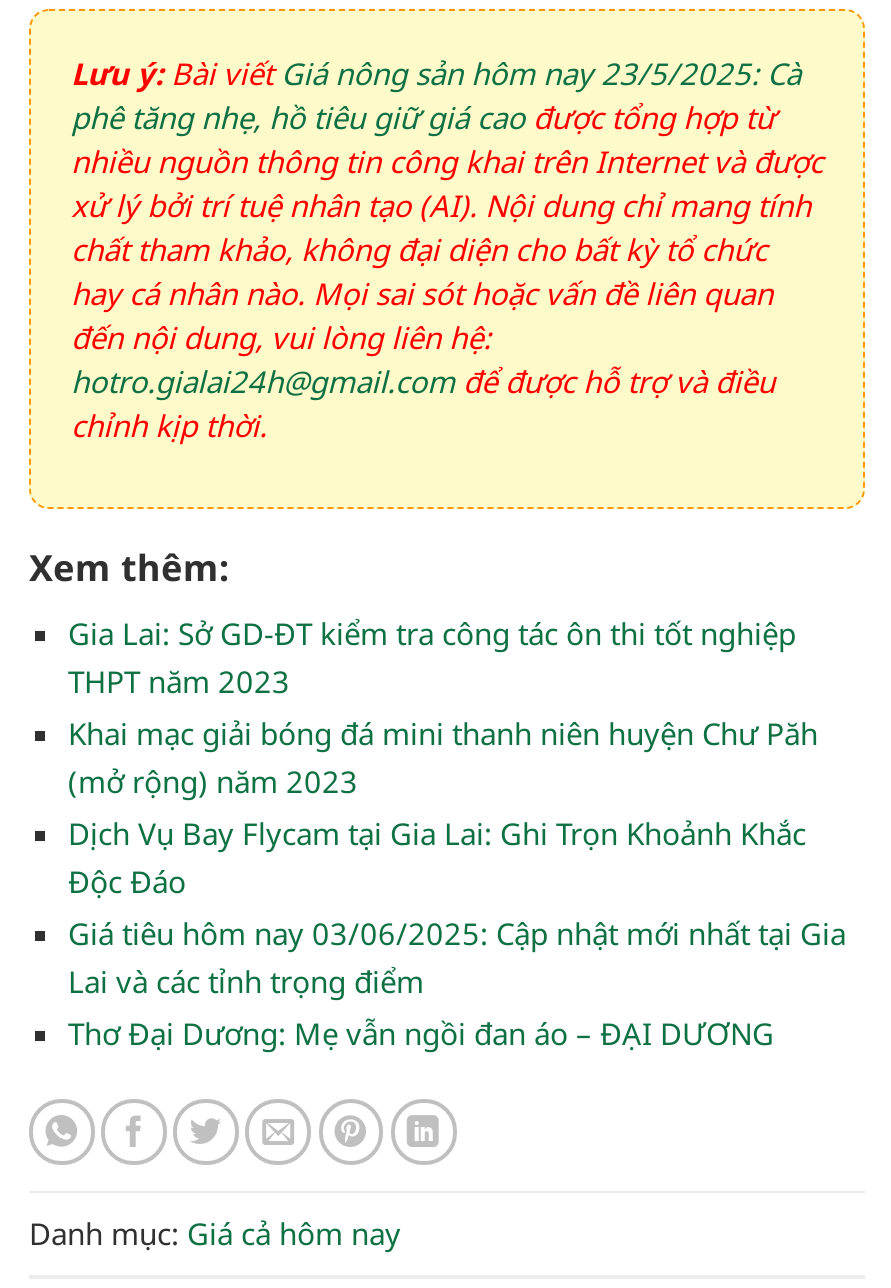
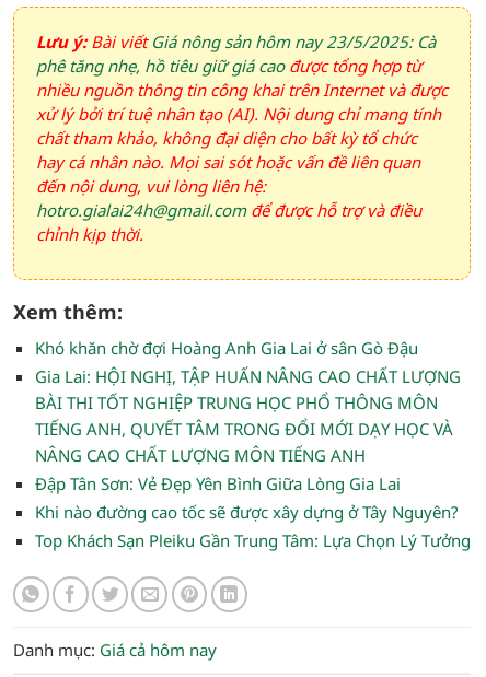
- Gia Lai: Sở GD-ĐT kiểm tra công tác ôn thi tốt nghiệp
- THPT năm 2023
- Khai mạc giải bóng đá mini thanh niên huyện Chư Păh
- (mở rộng) năm 2023
- Dịch Vụ Bay Flycam tại Gia Lai: Ghi Trọn Khoảnh Khắc
- Độc Đáo
- Giá tiêu hôm nay 03/06/2025: Cập nhật mới nhất tại Gia
- Lai và các tỉnh trọng điểm
- Thơ Đại Dương: Mẹ vẫn ngồi đan áo – ĐẠI DƯƠNG
+ Khó khăn chờ đợi Hoàng Anh Gia Lai ở sân Gò Đậu
+ Gia Lai: HỘI NGHỊ, TẬP HUẤN NÂNG CAO CHẤT LƯỢNG
+ BÀI THI TỐT NGHIỆP TRUNG HỌC PHỔ THÔNG MÔN
+ TIẾNG ANH, QUYẾT TÂM TRONG ĐỔI MỚI DẠY HỌC VÀ
+ NÂNG CAO CHẤT LƯỢNG MÔN TIẾNG ANH
+ Đập Tân Sơn: Vẻ Đẹp Yên Bình Giữa Lòng Gia Lai
+ Khi nào đường cao tốc sẽ được xây dựng ở Tây Nguyên?
+ Top Khách Sạn Pleiku Gần Trung Tâm: Lựa Chọn Lý Tưởng
